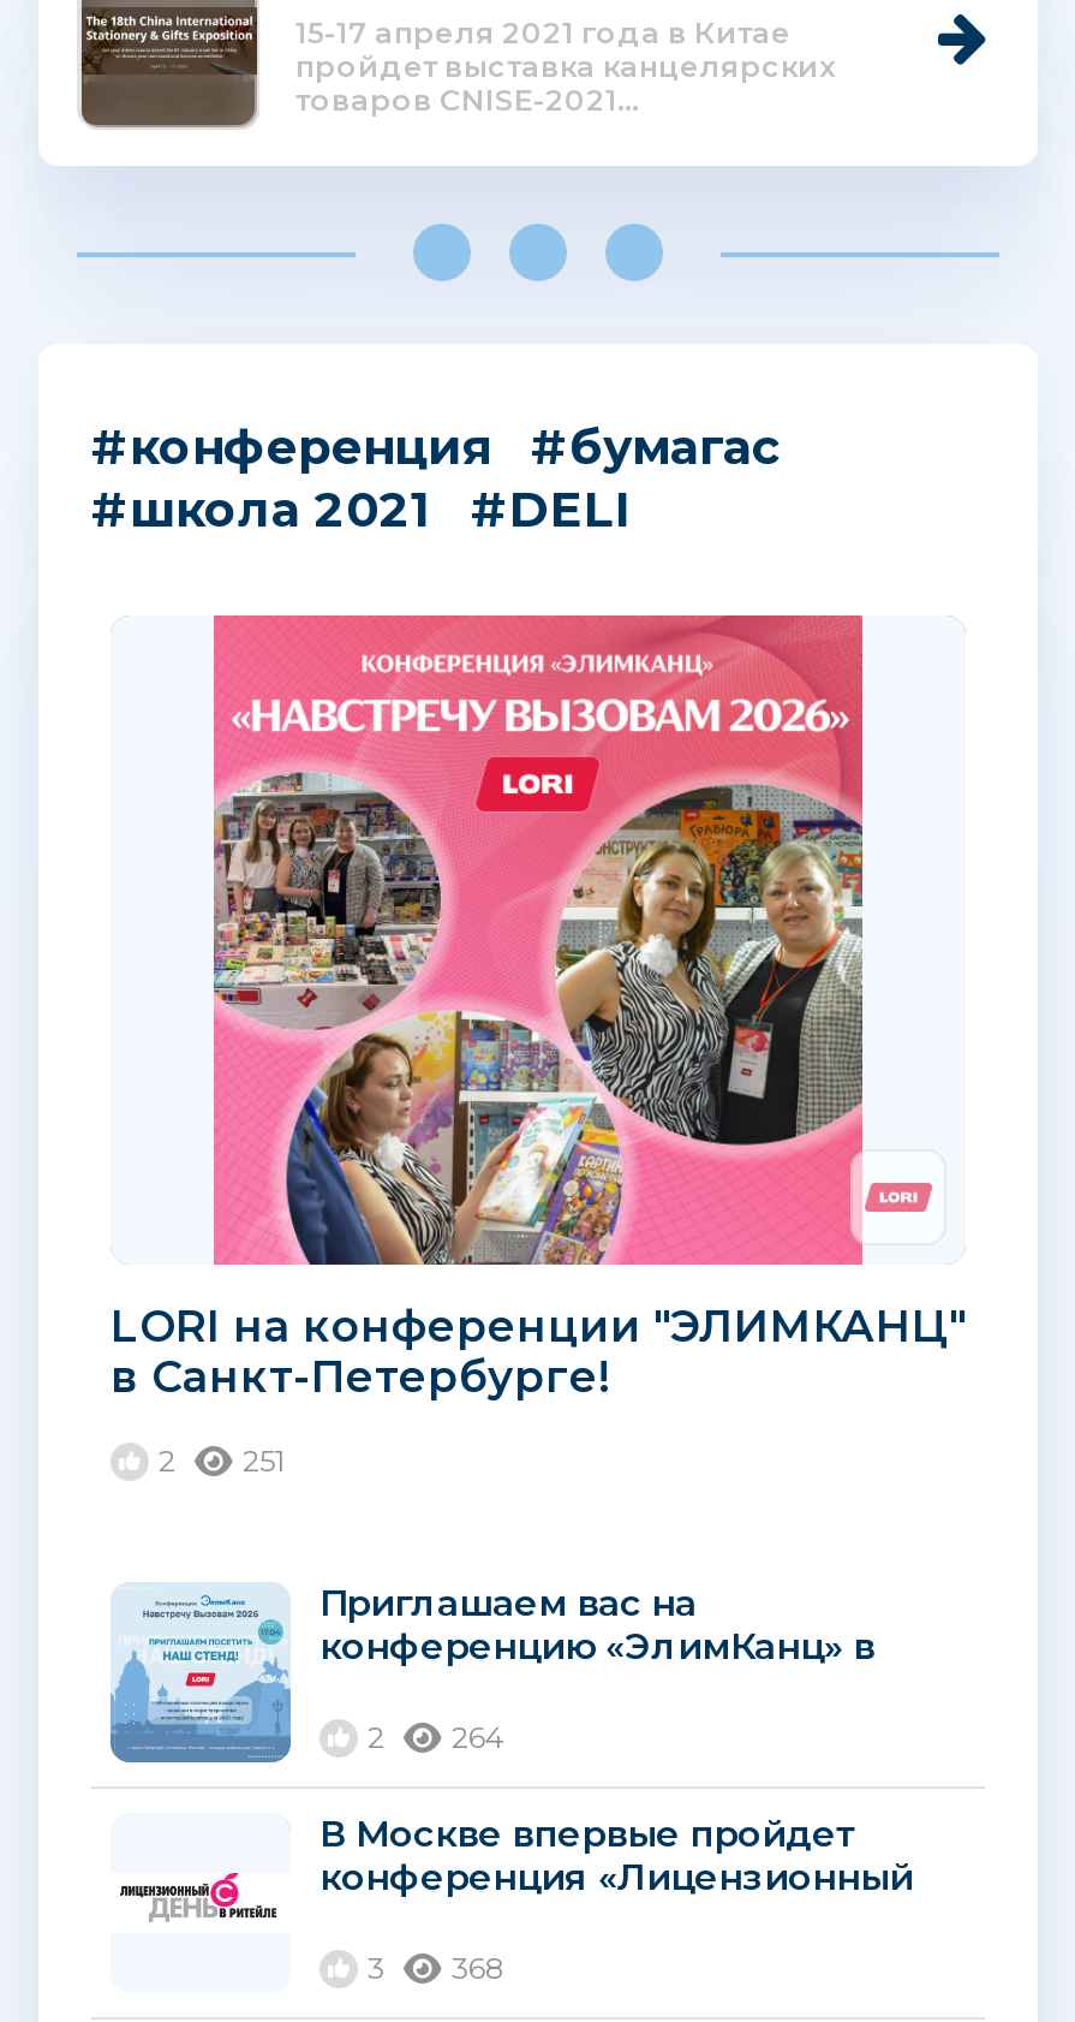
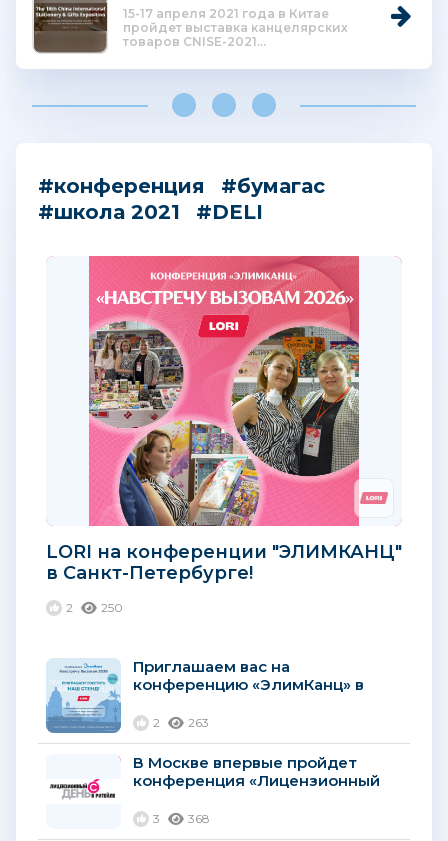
- 2 251
+ 2 250

- 2 264
+ 2 263
